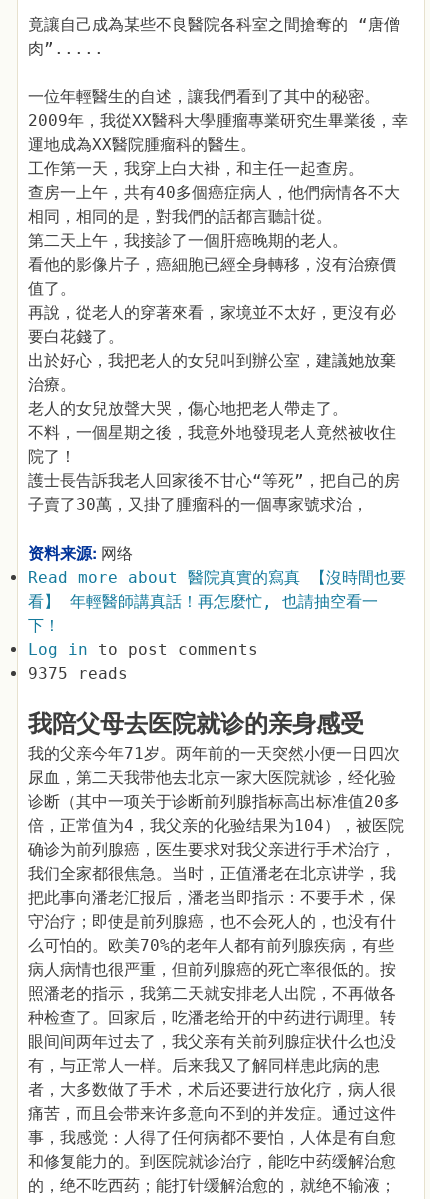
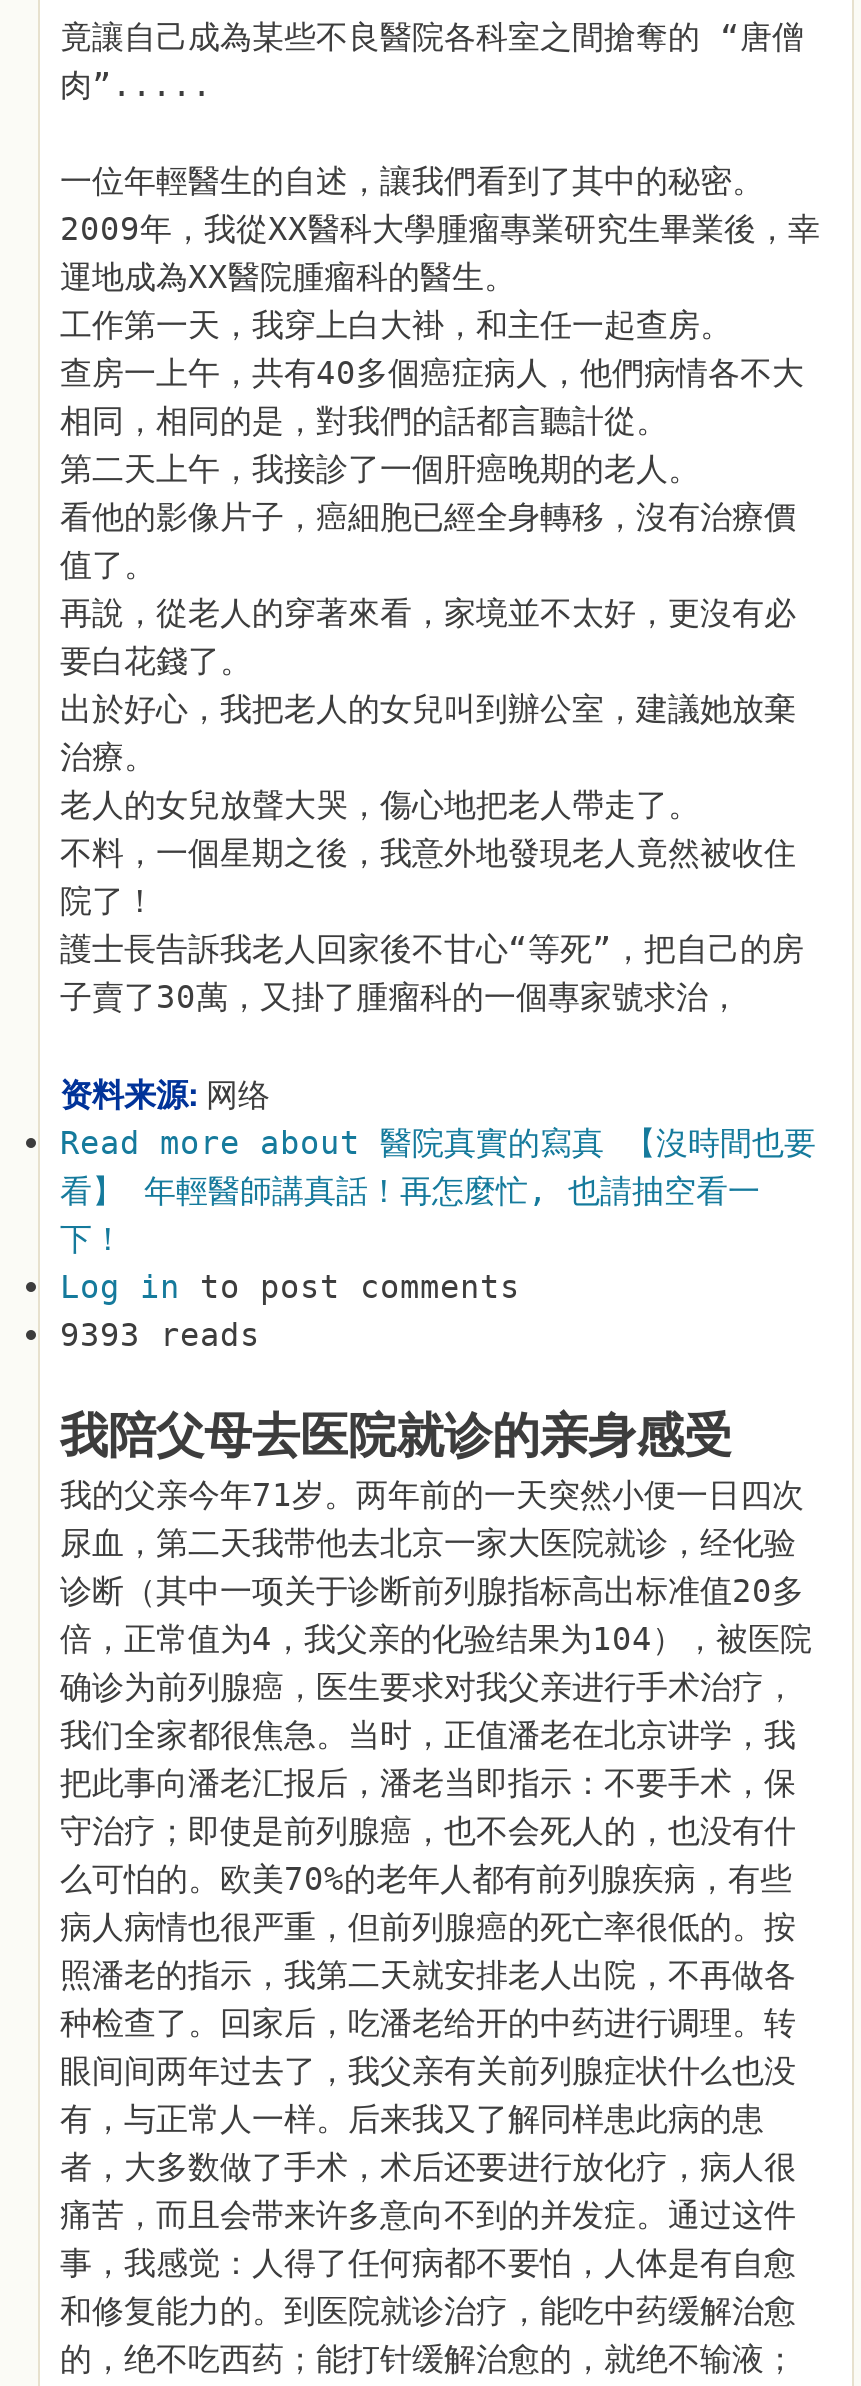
- 9375 reads
+ 9393 reads
